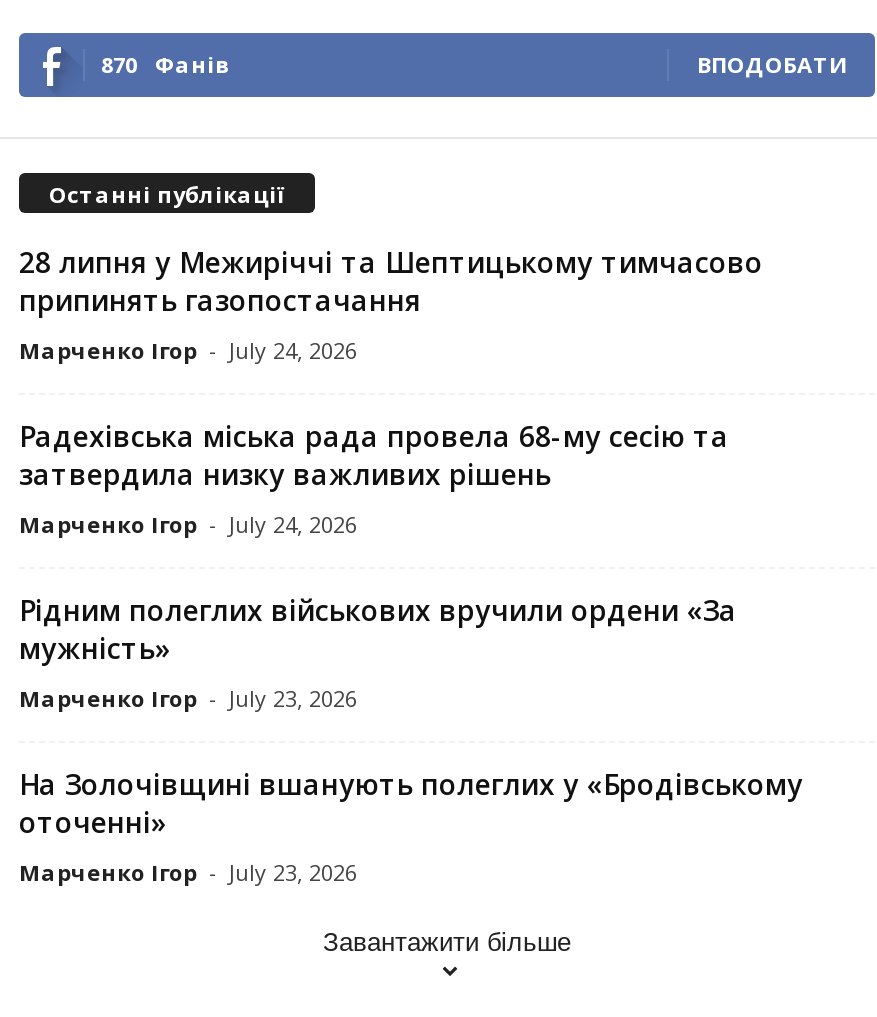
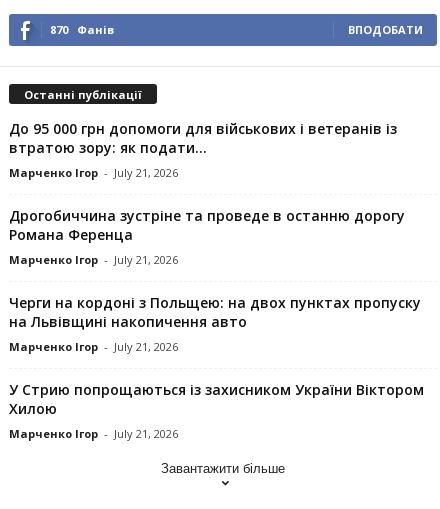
- 28 липня у Межиріччі та Шептицькому тимчасово
- припинять газопостачання
- Марченко Ігор - July 24, 2026
+ До 95 000 грн допомоги для військових і ветеранів із
+ втратою зору: як подати...
+ Марченко Ігор - July 21, 2026

- Радехівська міська рада провела 68-му сесію та
- затвердила низку важливих рішень
- Марченко Ігор - July 24, 2026
+ Дрогобиччина зустріне та проведе в останню дорогу
+ Романа Ференца
+ Марченко Ігор - July 21, 2026

- Рідним полеглих військових вручили ордени «За
- мужність»
- Марченко Ігор - July 23, 2026
+ Черги на кордоні з Польщею: на двох пунктах пропуску
+ на Львівщині накопичення авто
+ Марченко Ігор - July 21, 2026

- На Золочівщині вшанують полеглих у «Бродівському
- оточенні»
- Марченко Ігор - July 23, 2026
+ У Стрию попрощаються із захисником України Віктором
+ Хилою
+ Марченко Ігор - July 21, 2026
